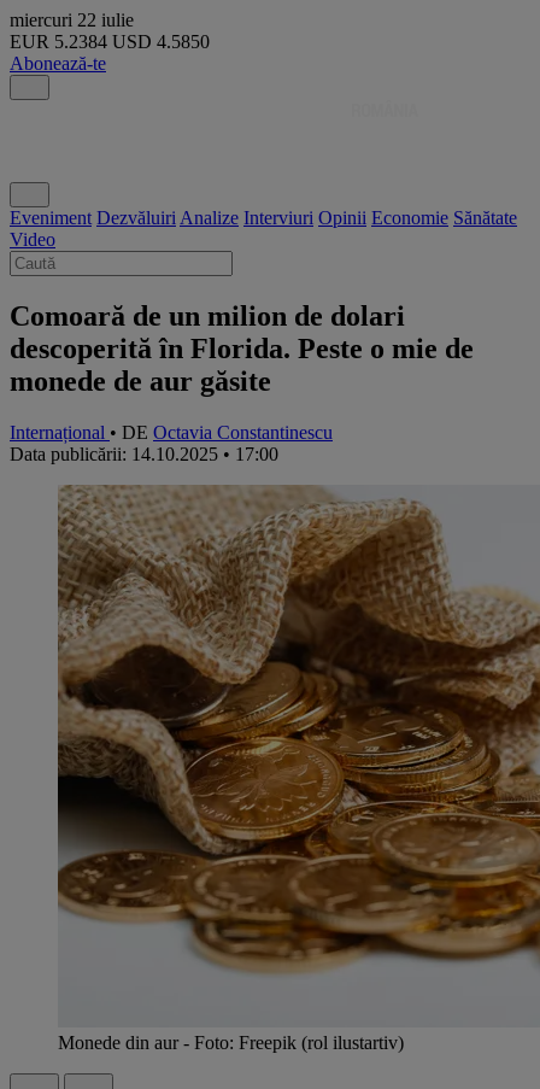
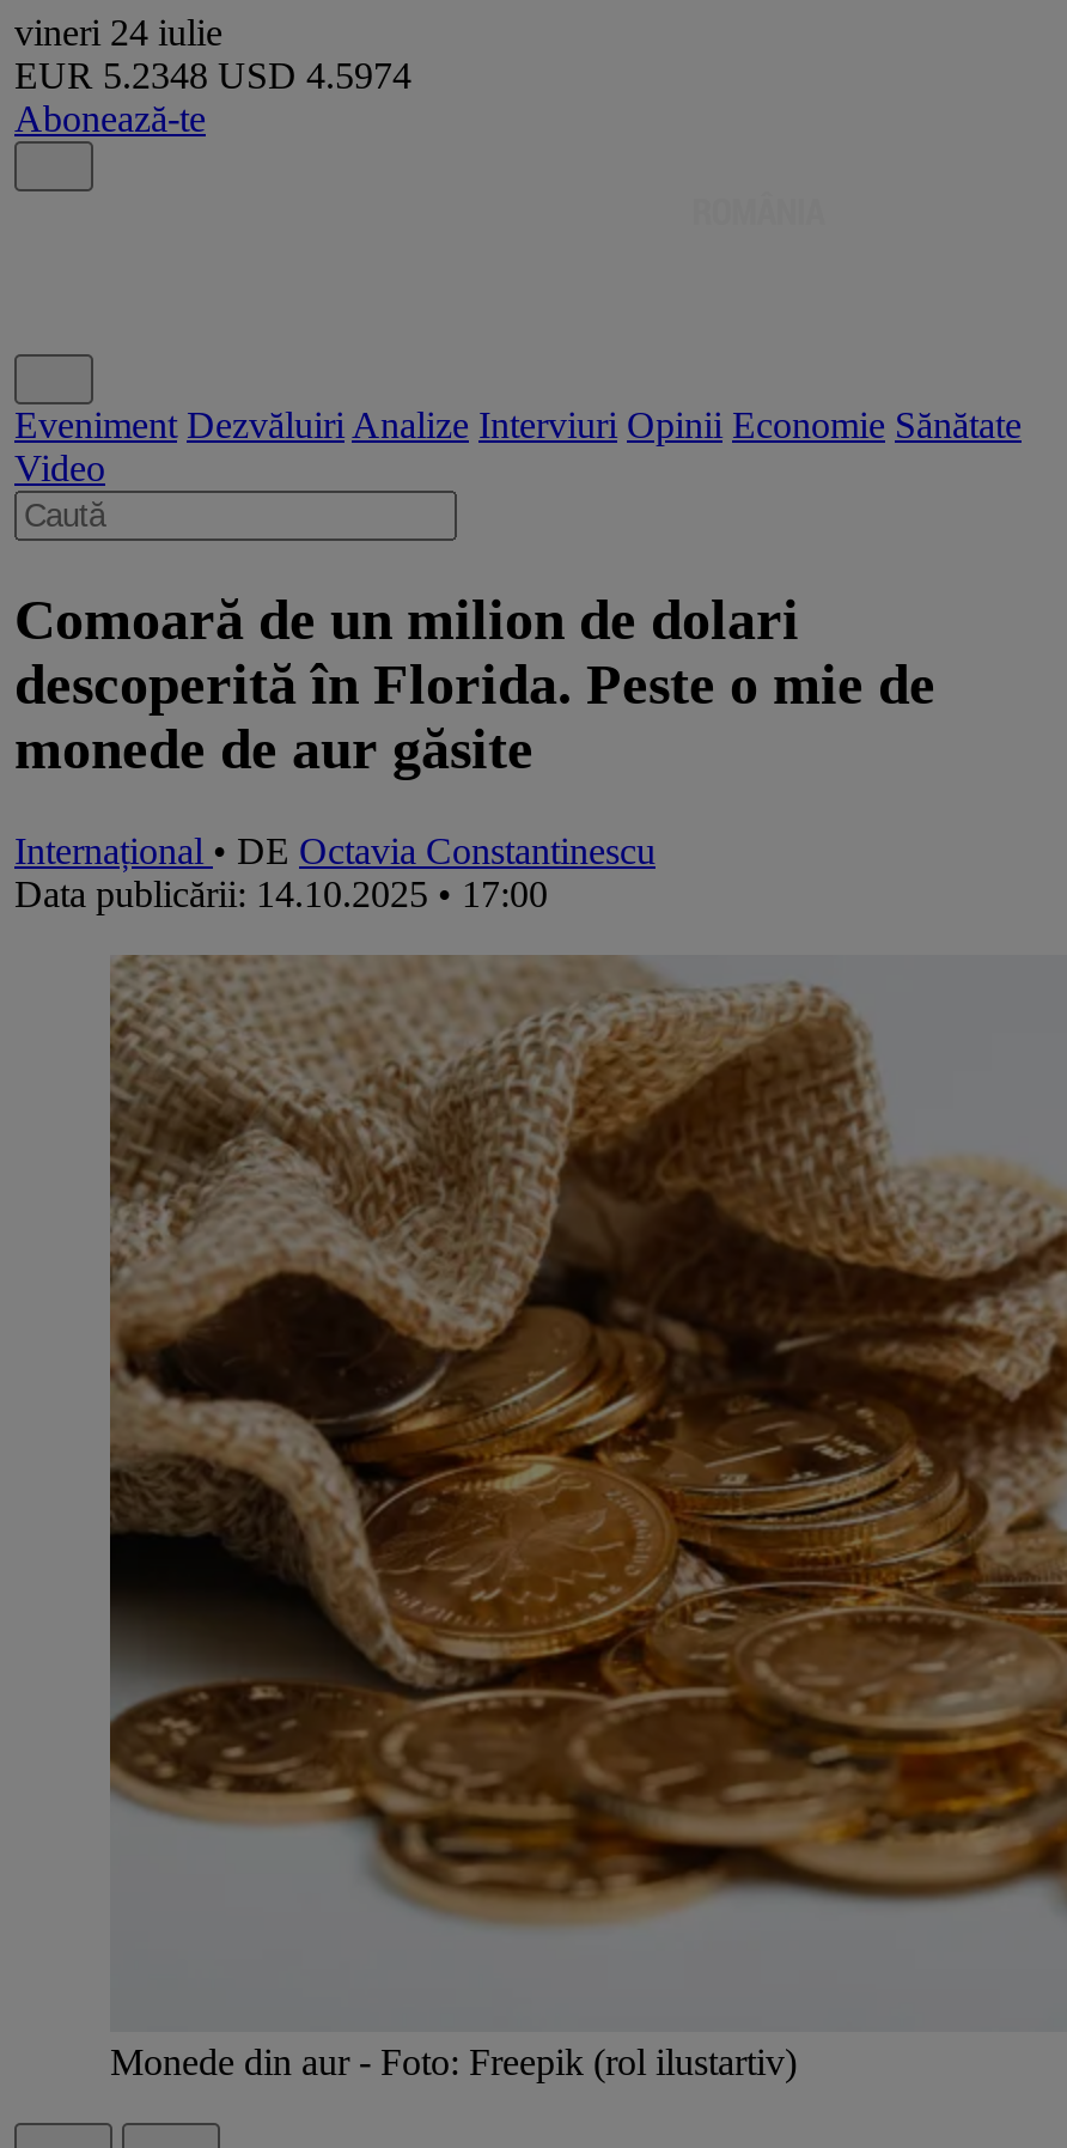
- miercuri 22 iulie
+ vineri 24 iulie

- EUR 5.2384 USD 4.5850
+ EUR 5.2348 USD 4.5974
